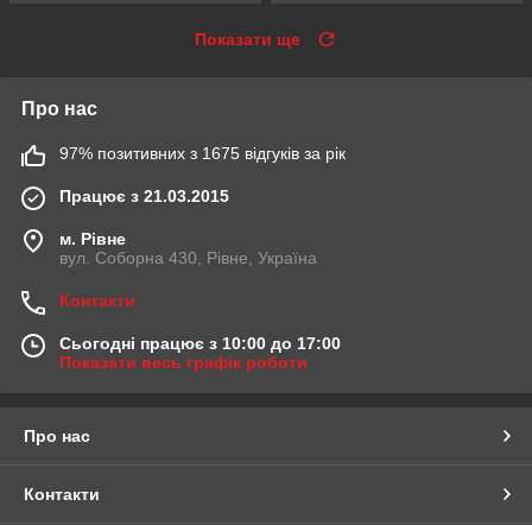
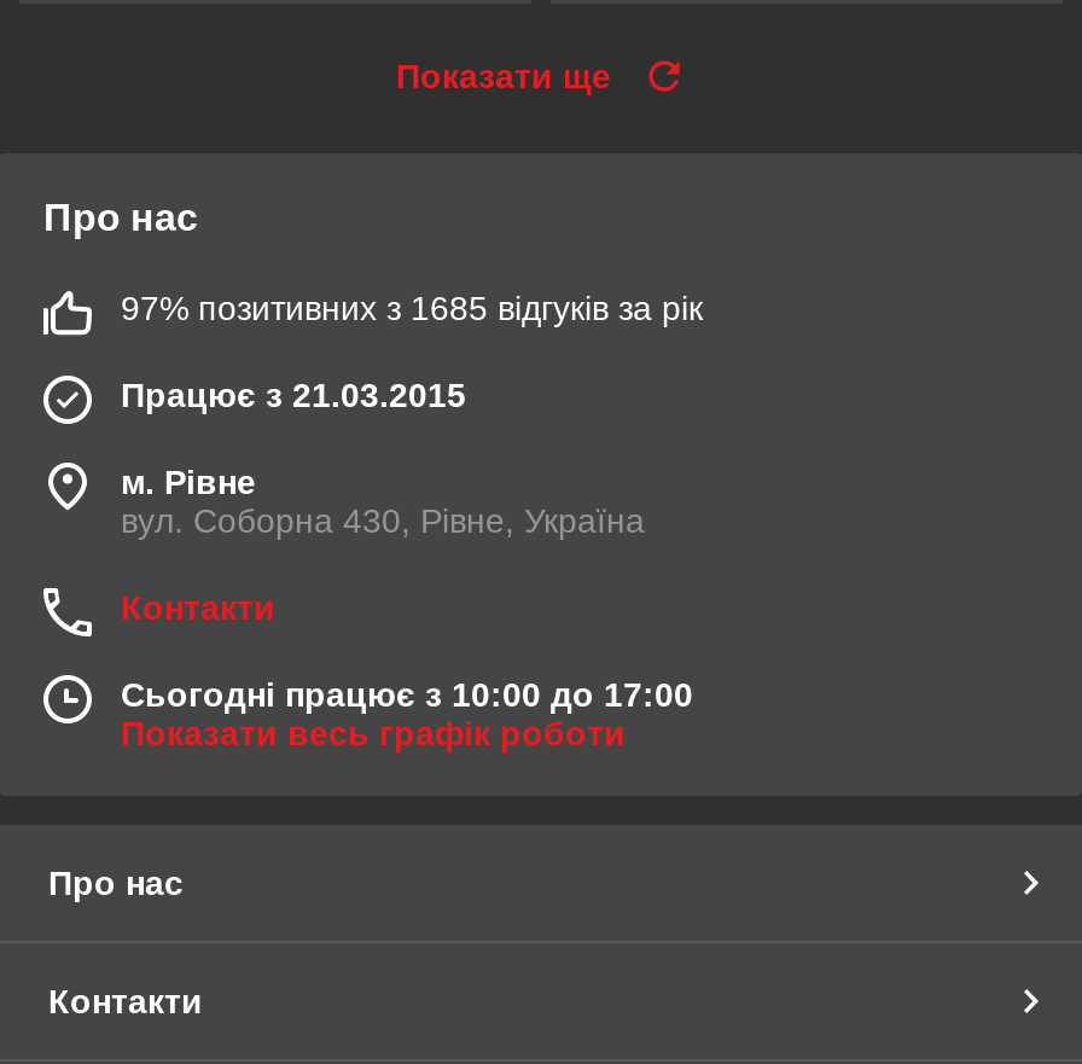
- 97% позитивних з 1675 відгуків за рік
+ 97% позитивних з 1685 відгуків за рік
